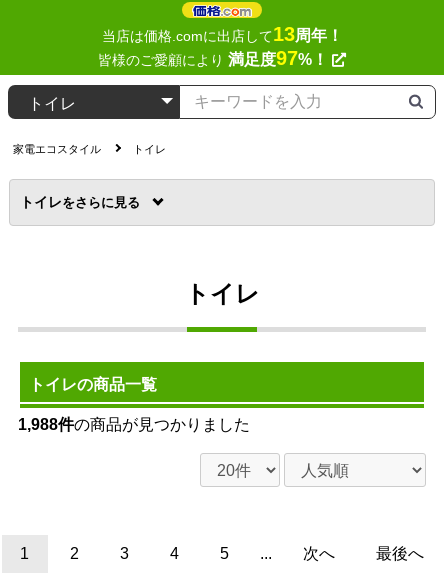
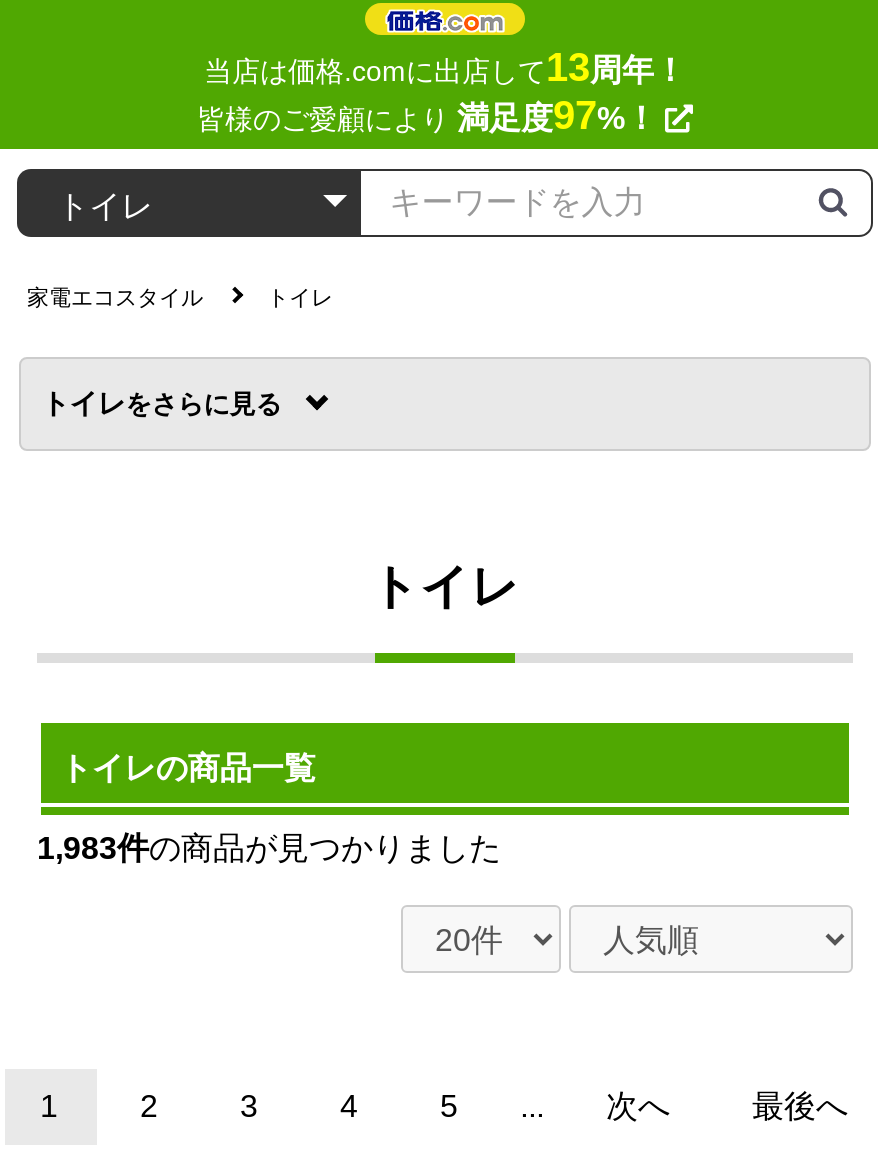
- 1,988件の商品が見つかりました
+ 1,983件の商品が見つかりました
